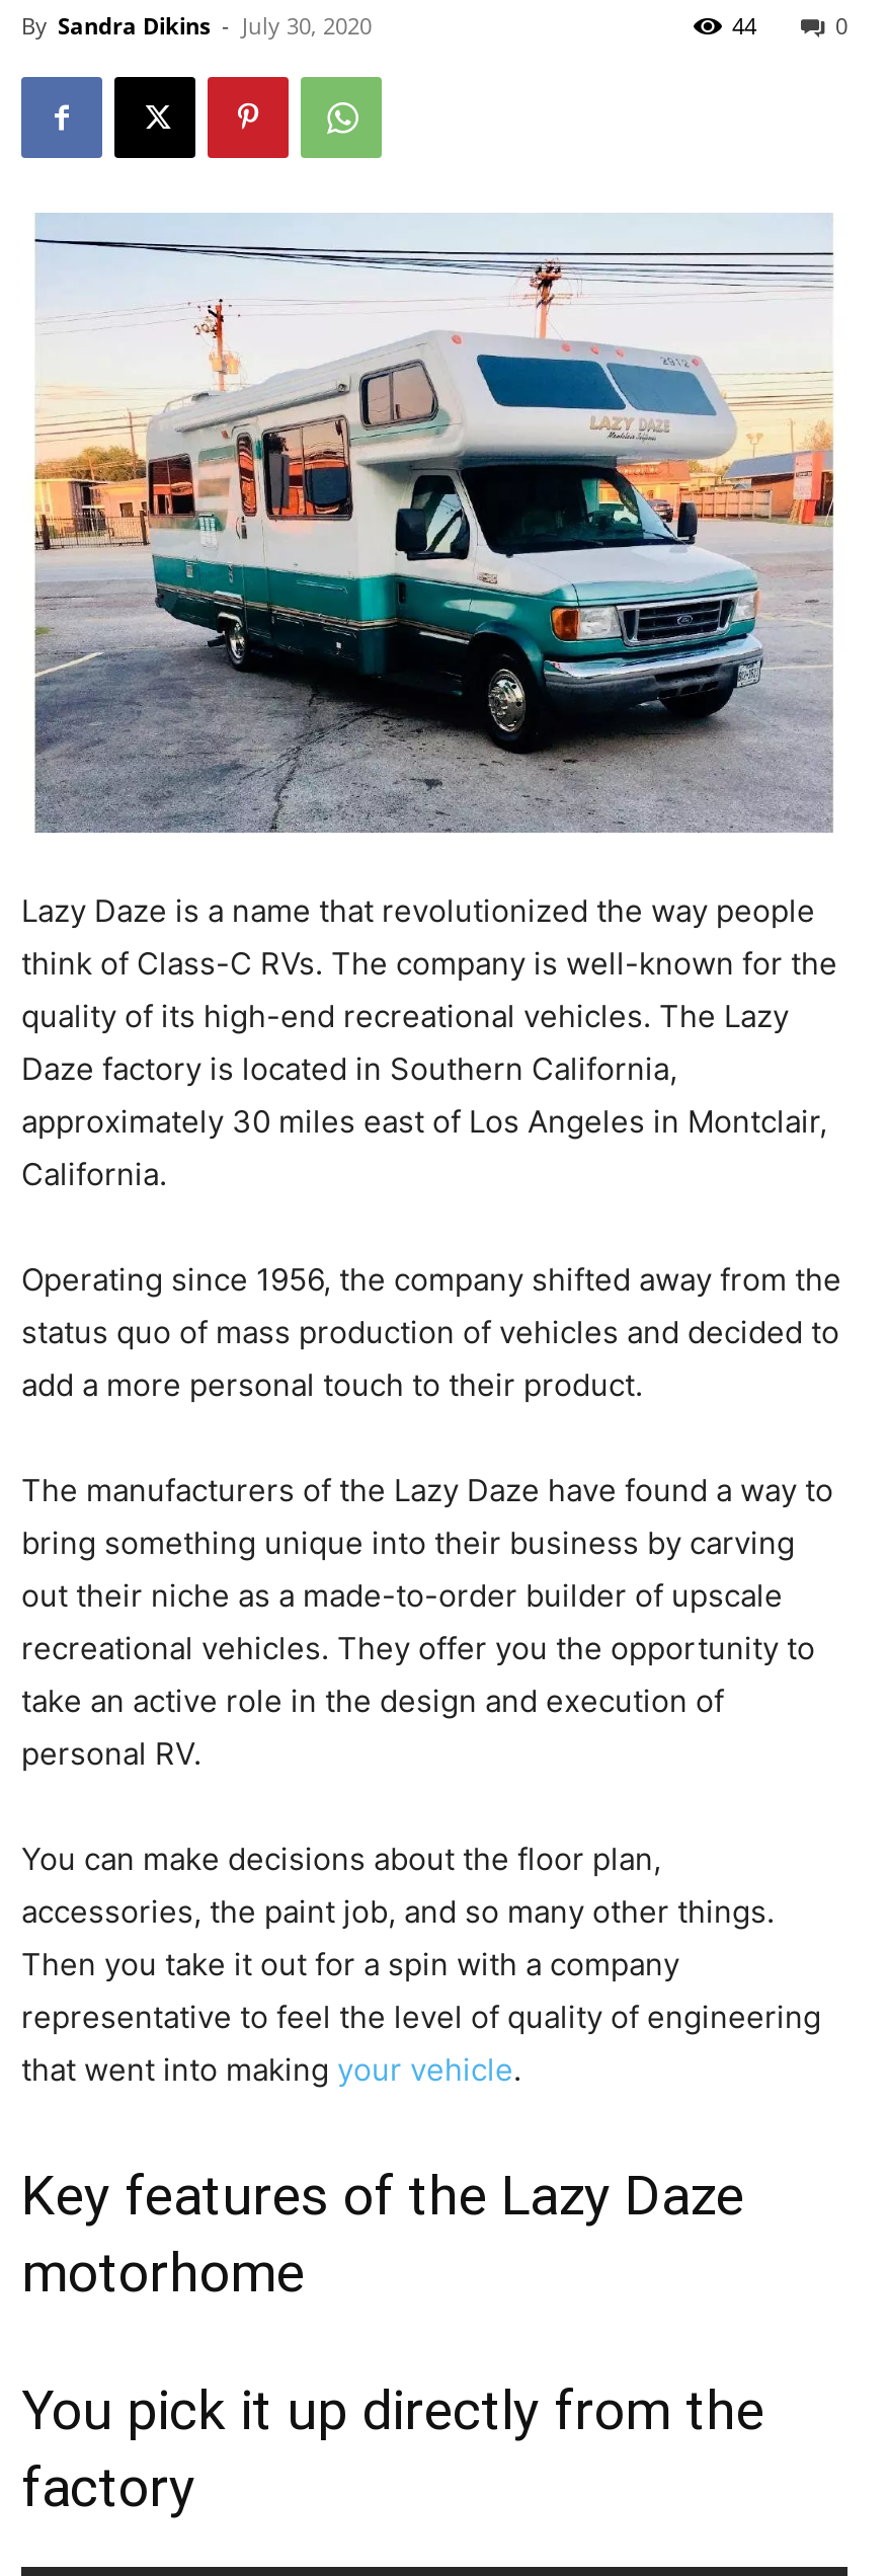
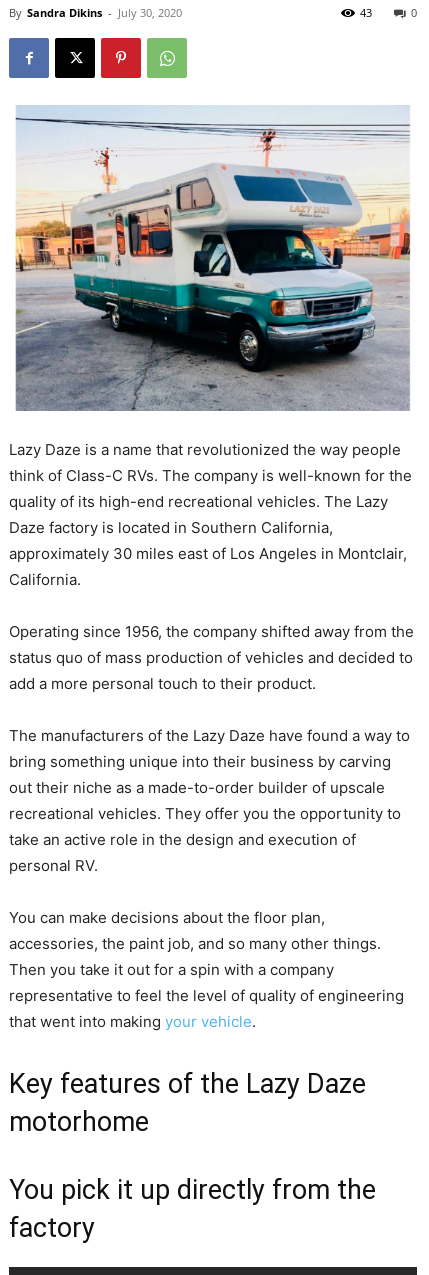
- 44
+ 43
